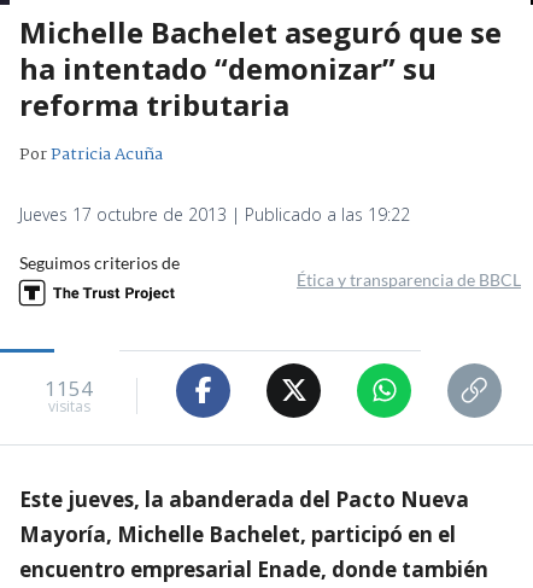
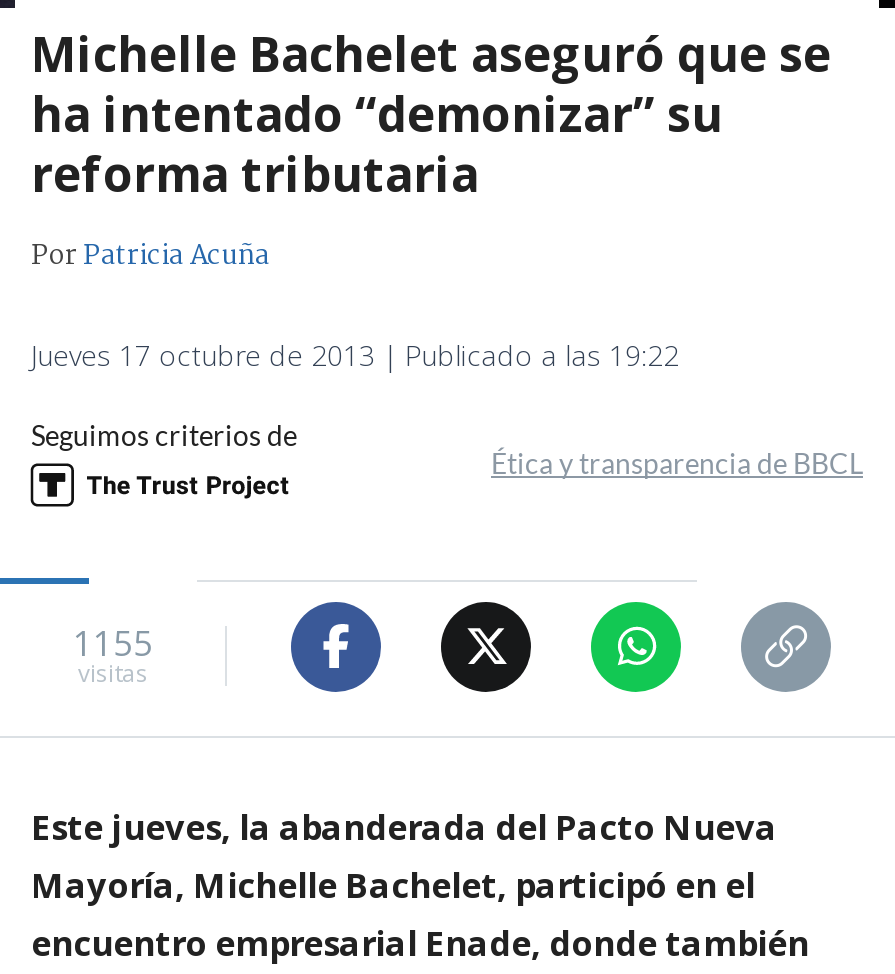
- 1154
+ 1155
